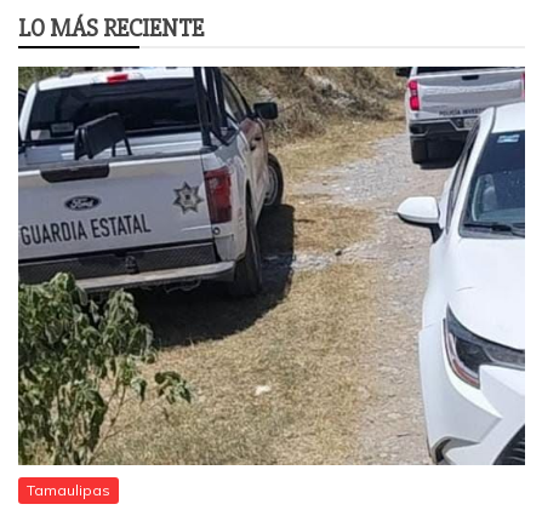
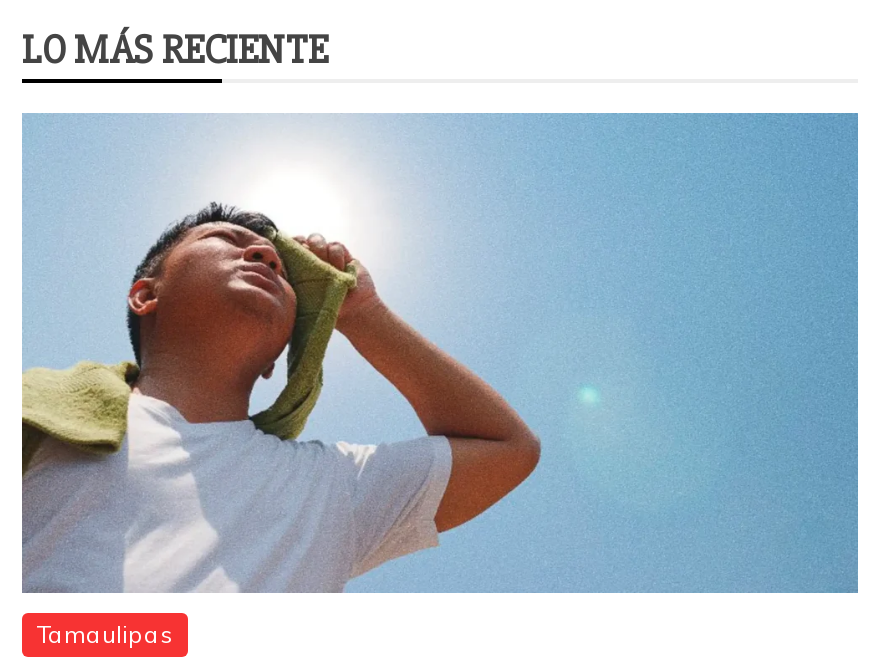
- [image]
+ [image]
